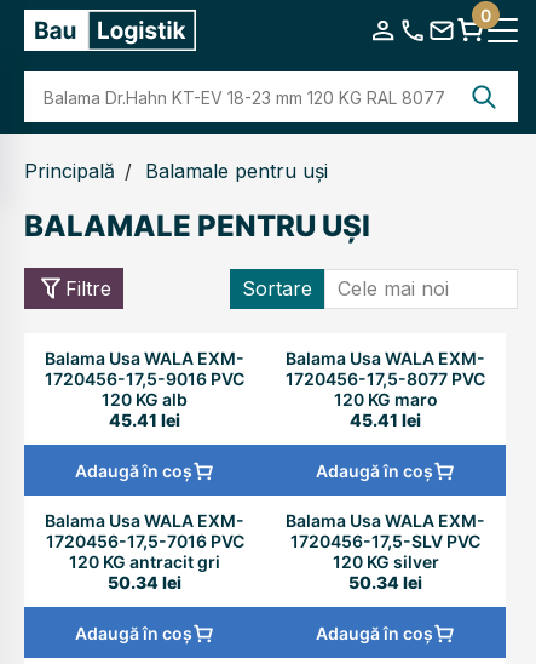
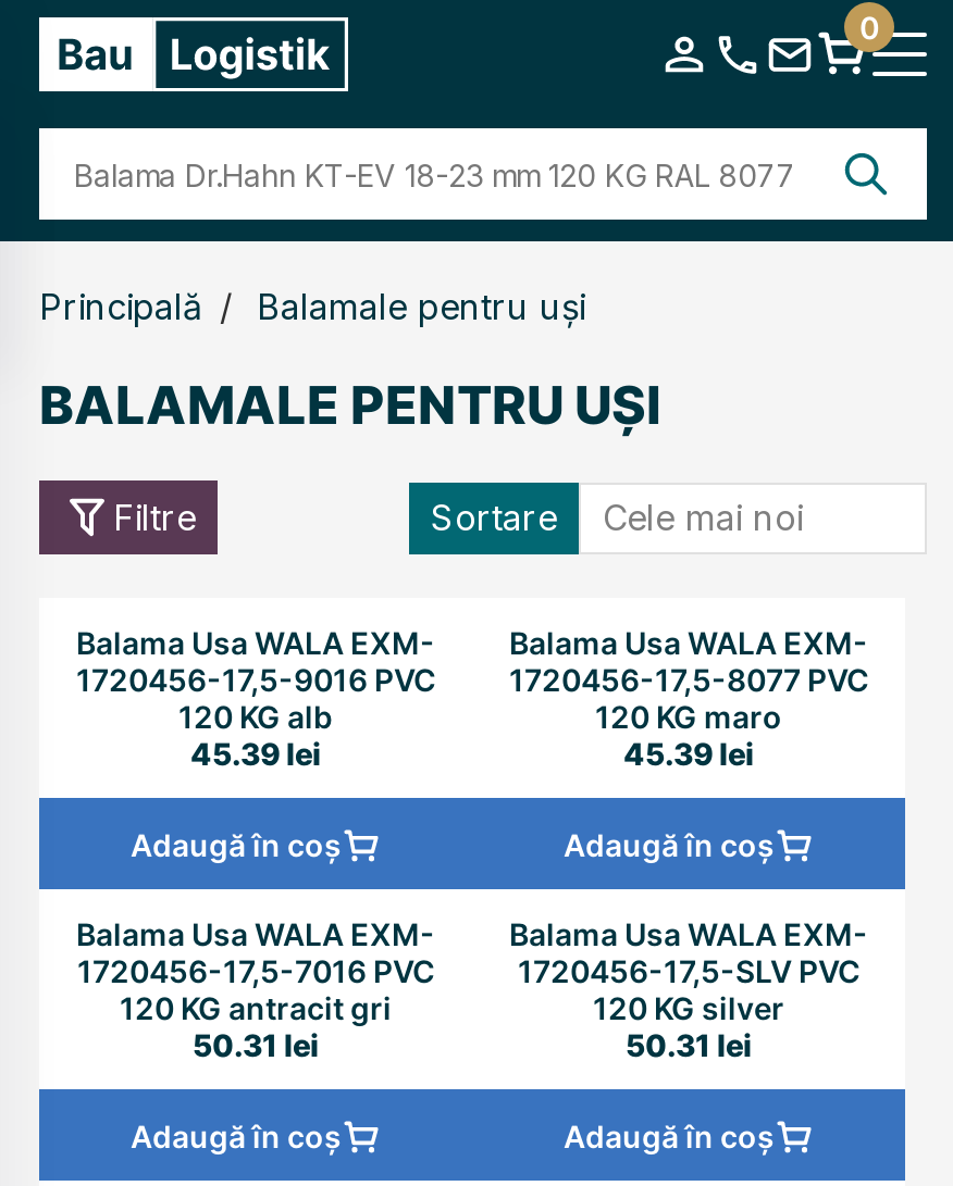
- 45.41 lei
+ 45.39 lei

- 45.41 lei
+ 45.39 lei

- 50.34 lei
+ 50.31 lei

- 50.34 lei
+ 50.31 lei
